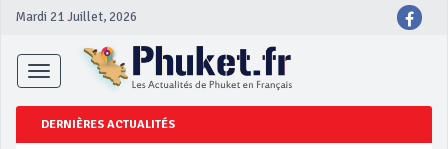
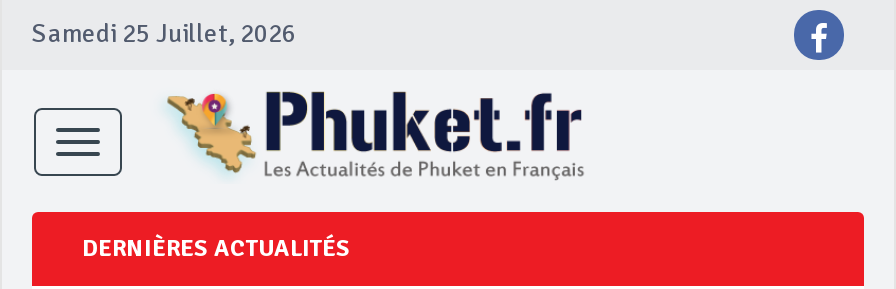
- Mardi 21 Juillet, 2026
+ Samedi 25 Juillet, 2026
